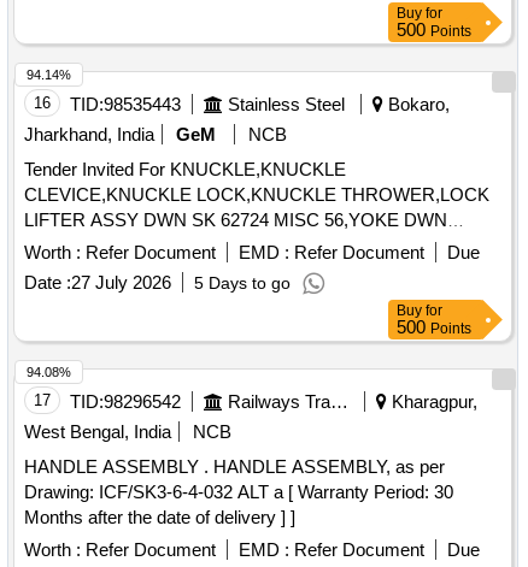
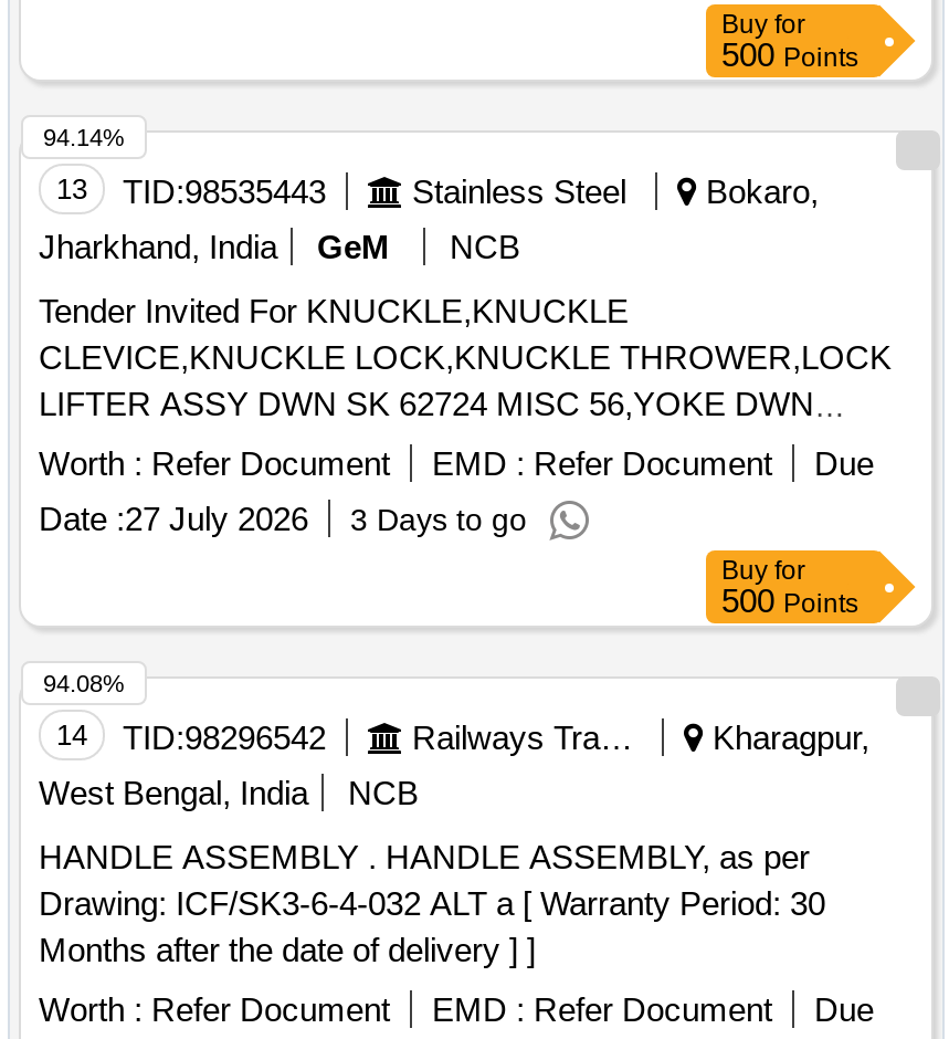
- 16 TID:98535443
+ 13 TID:98535443

- Date : 27 July 2026 5 Days to go
+ Date : 27 July 2026 3 Days to go

- 17 TID:98296542
+ 14 TID:98296542
